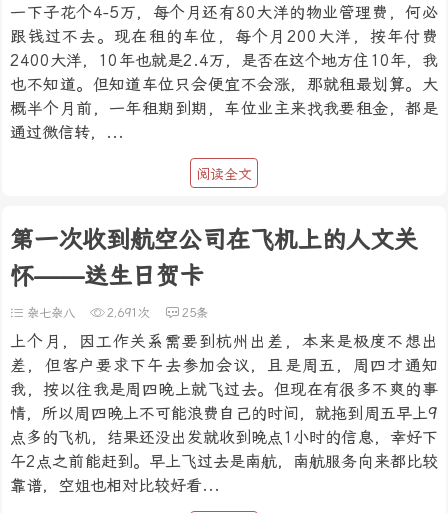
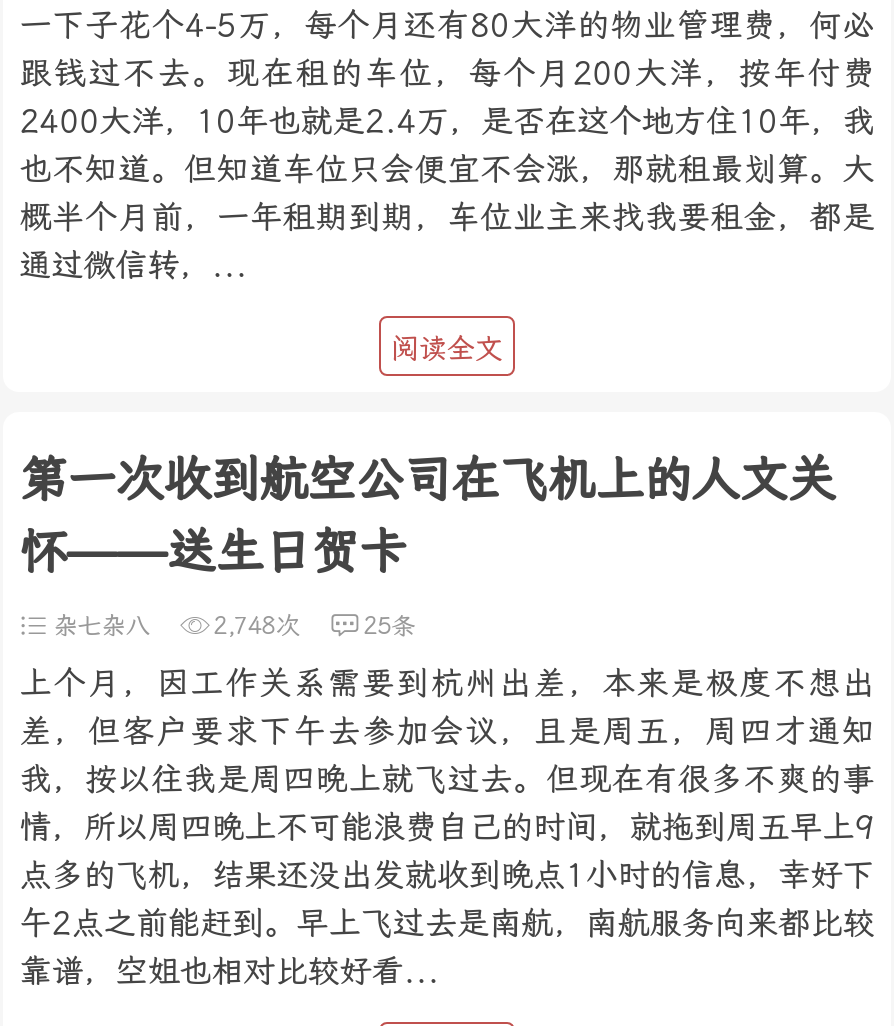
- 2,691次
+ 2,748次
